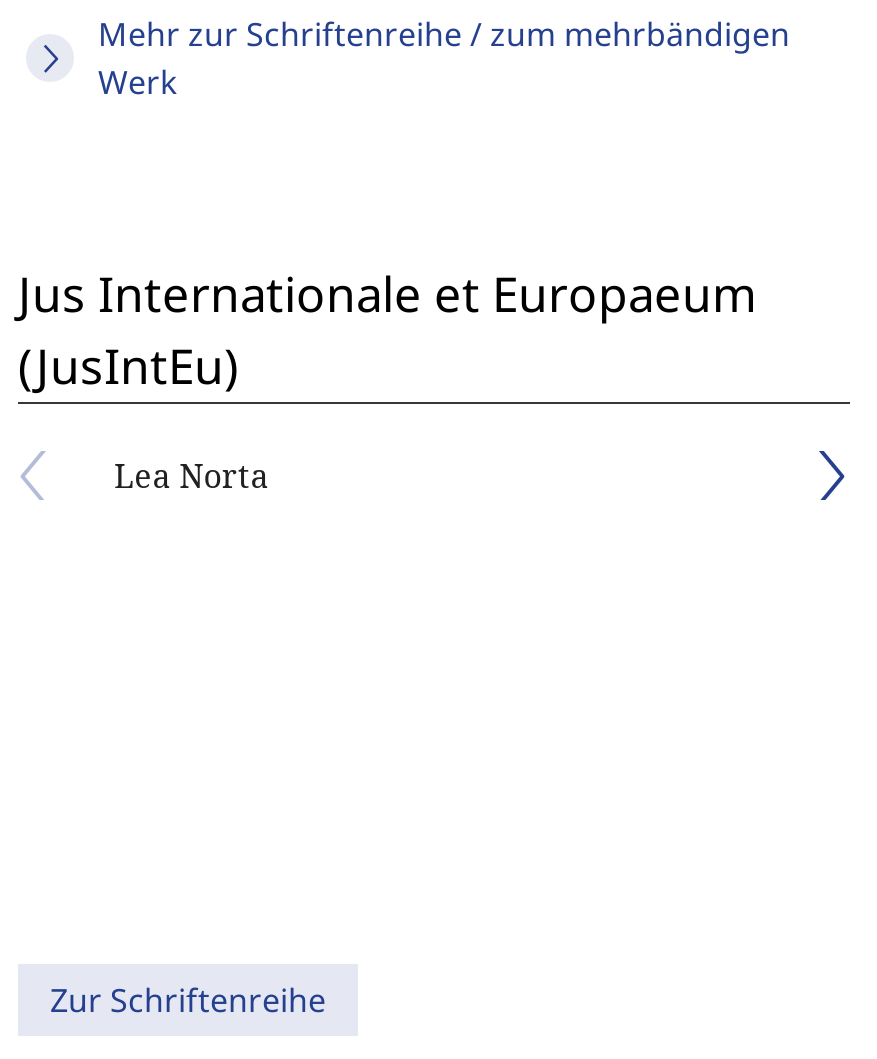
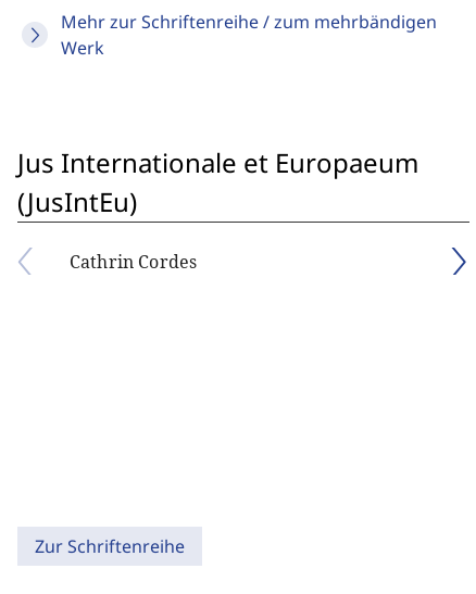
- Lea Norta
+ Cathrin Cordes
